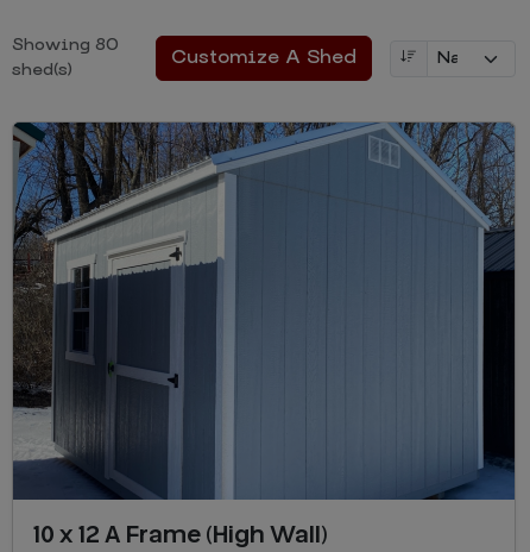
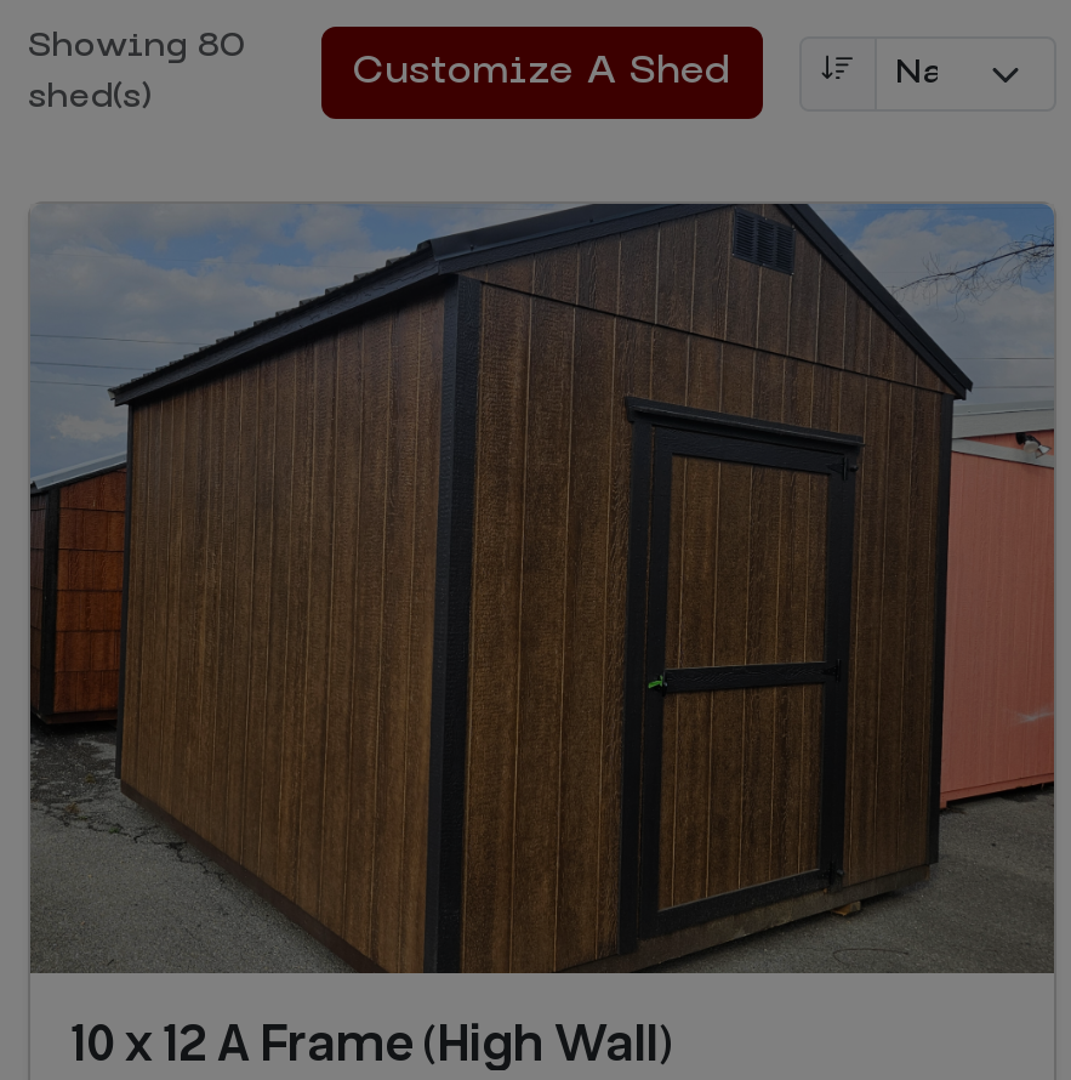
- [image]
+ [image]
